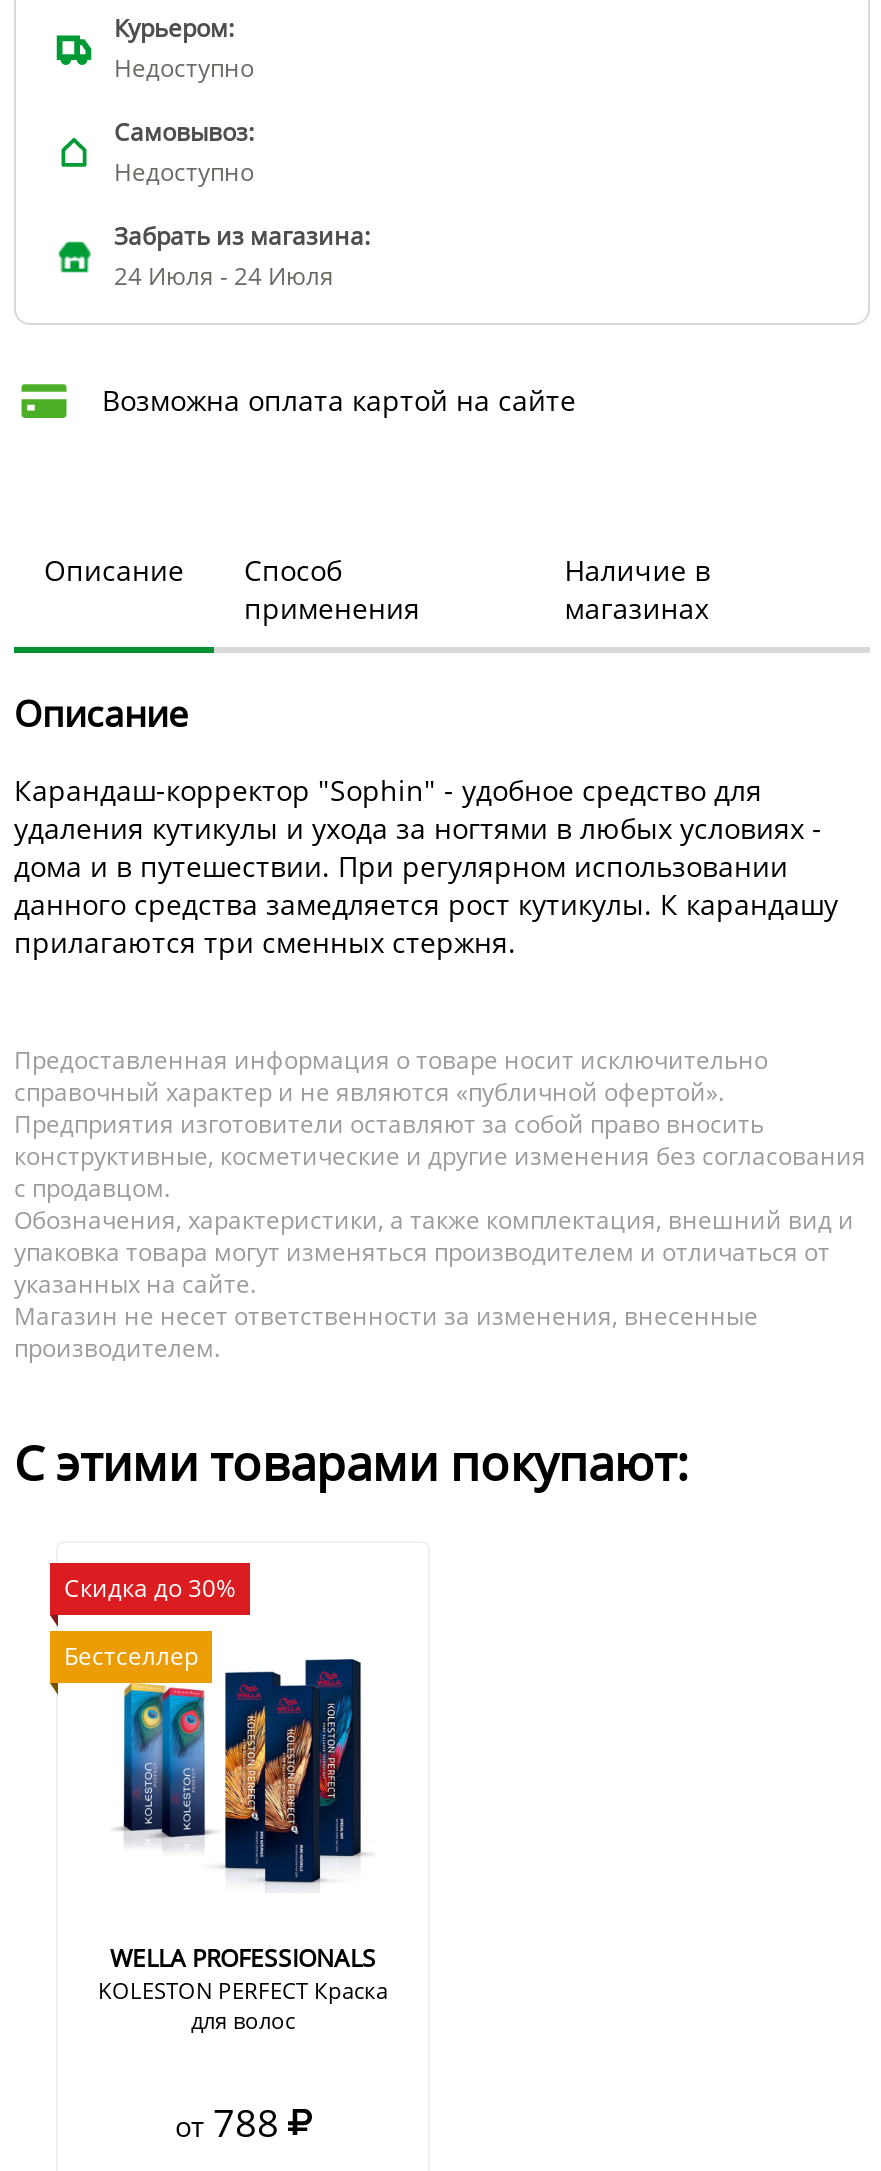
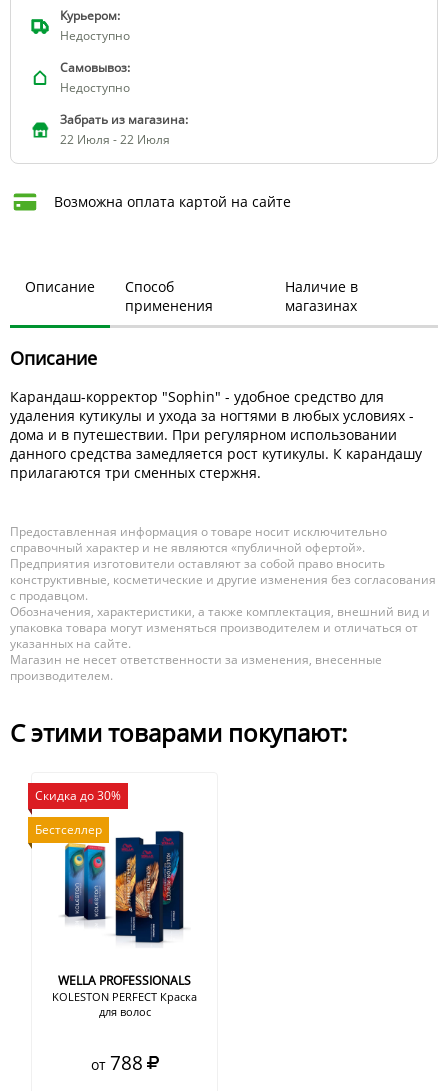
- 24 Июля - 24 Июля
+ 22 Июля - 22 Июля
